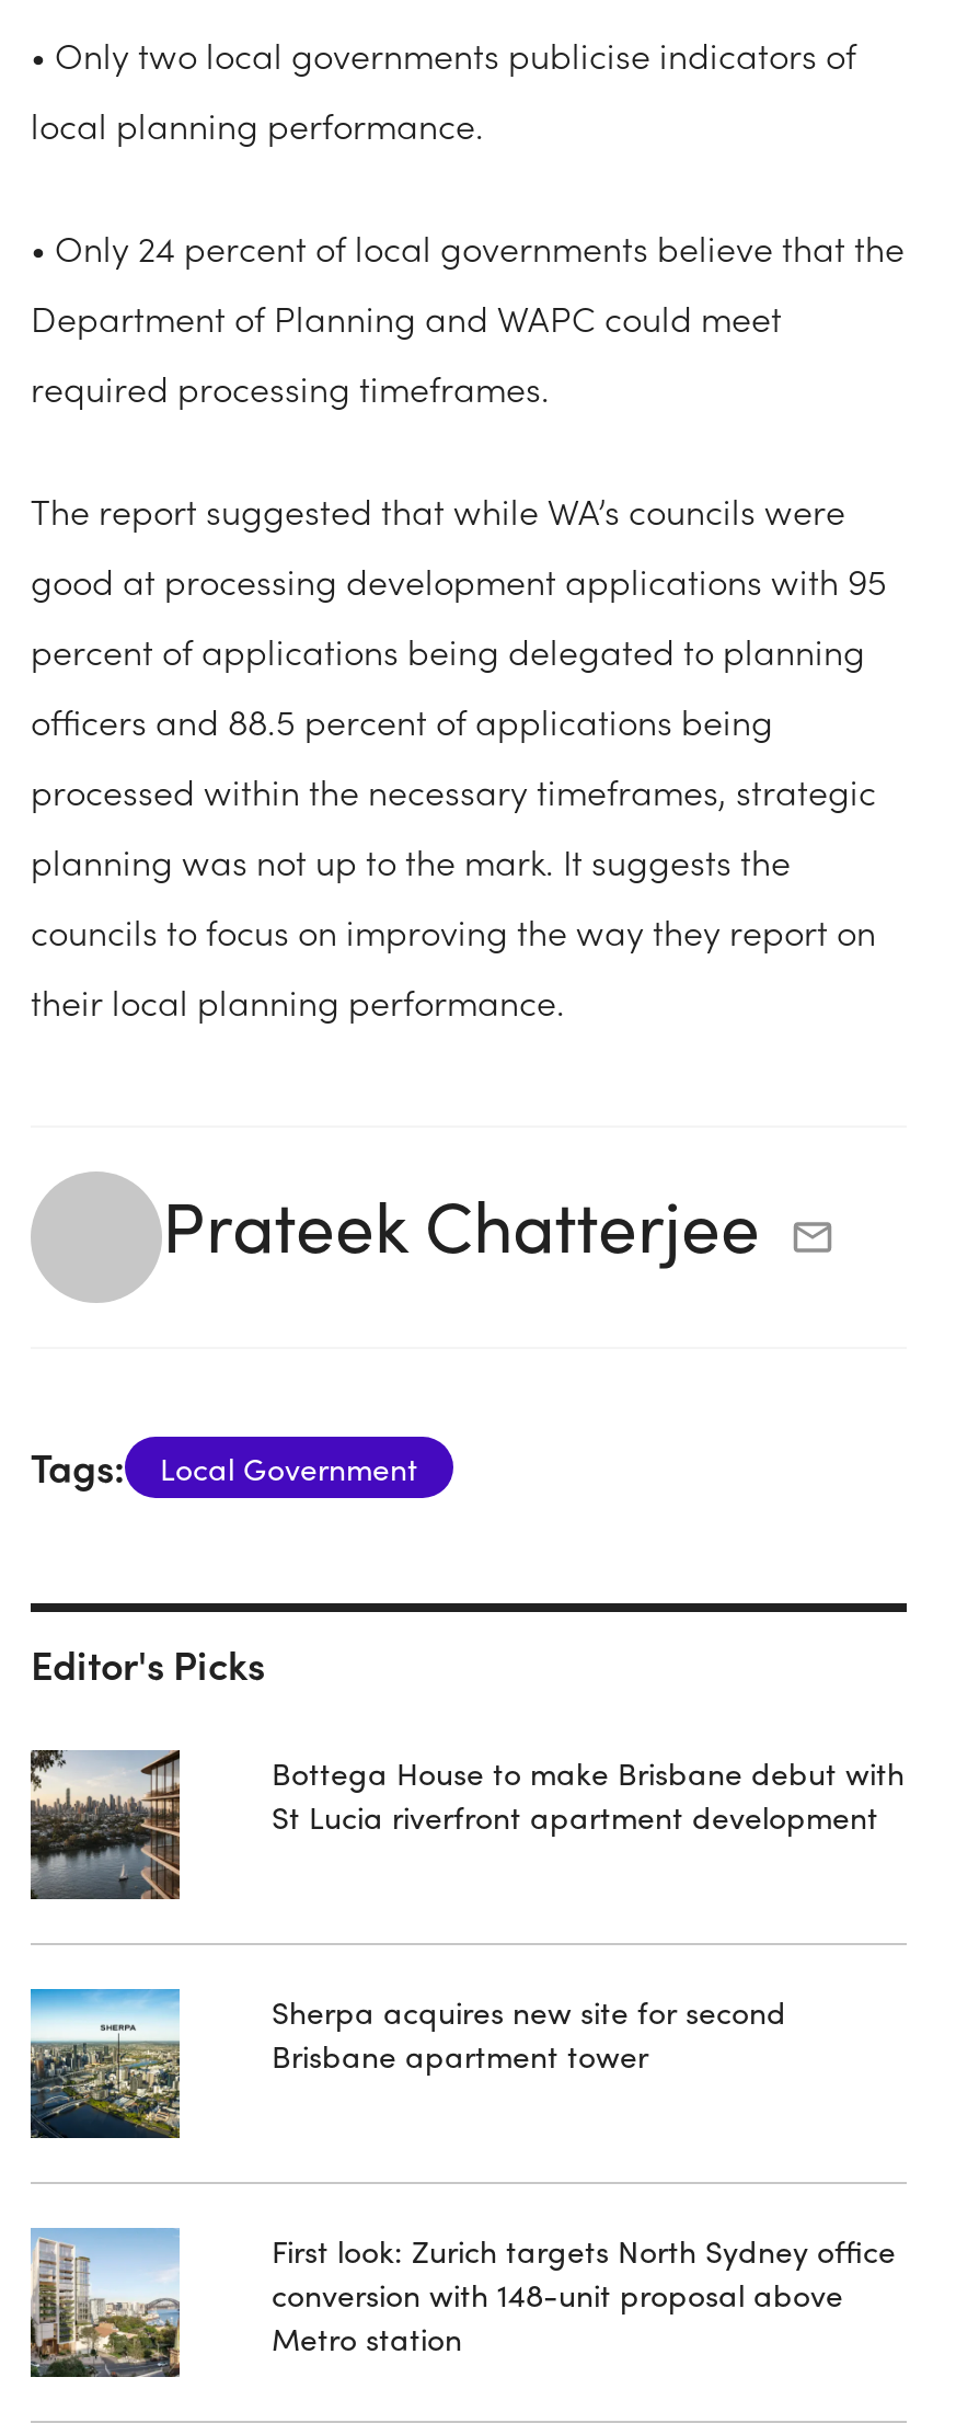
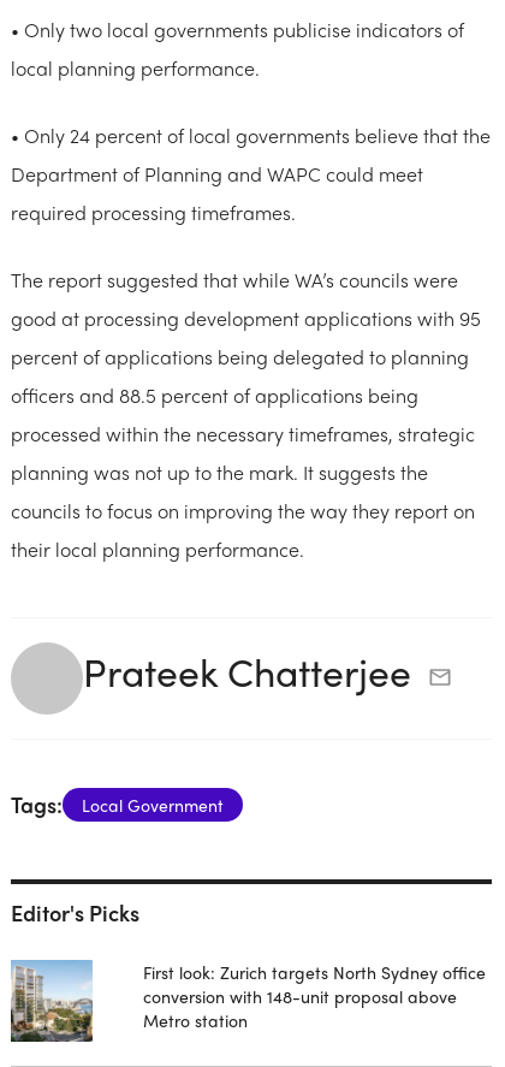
- [image]

- Bottega House to make Brisbane debut with
- St Lucia riverfront apartment development

- [image]

- Sherpa acquires new site for second
- Brisbane apartment tower
